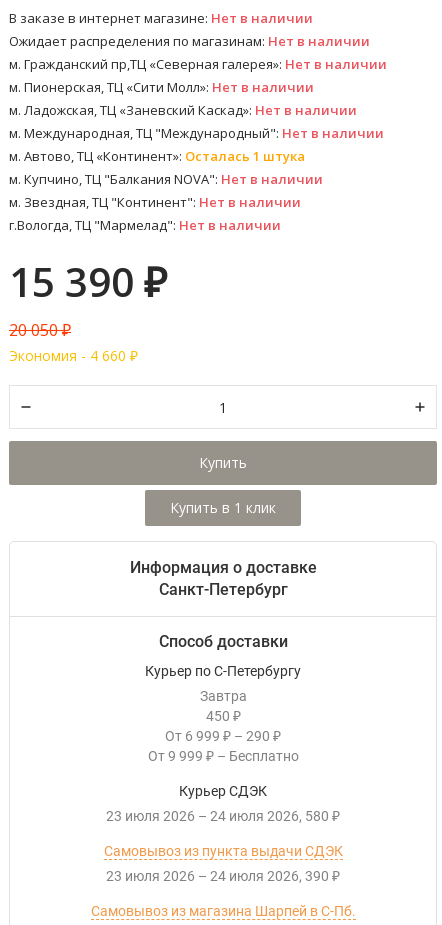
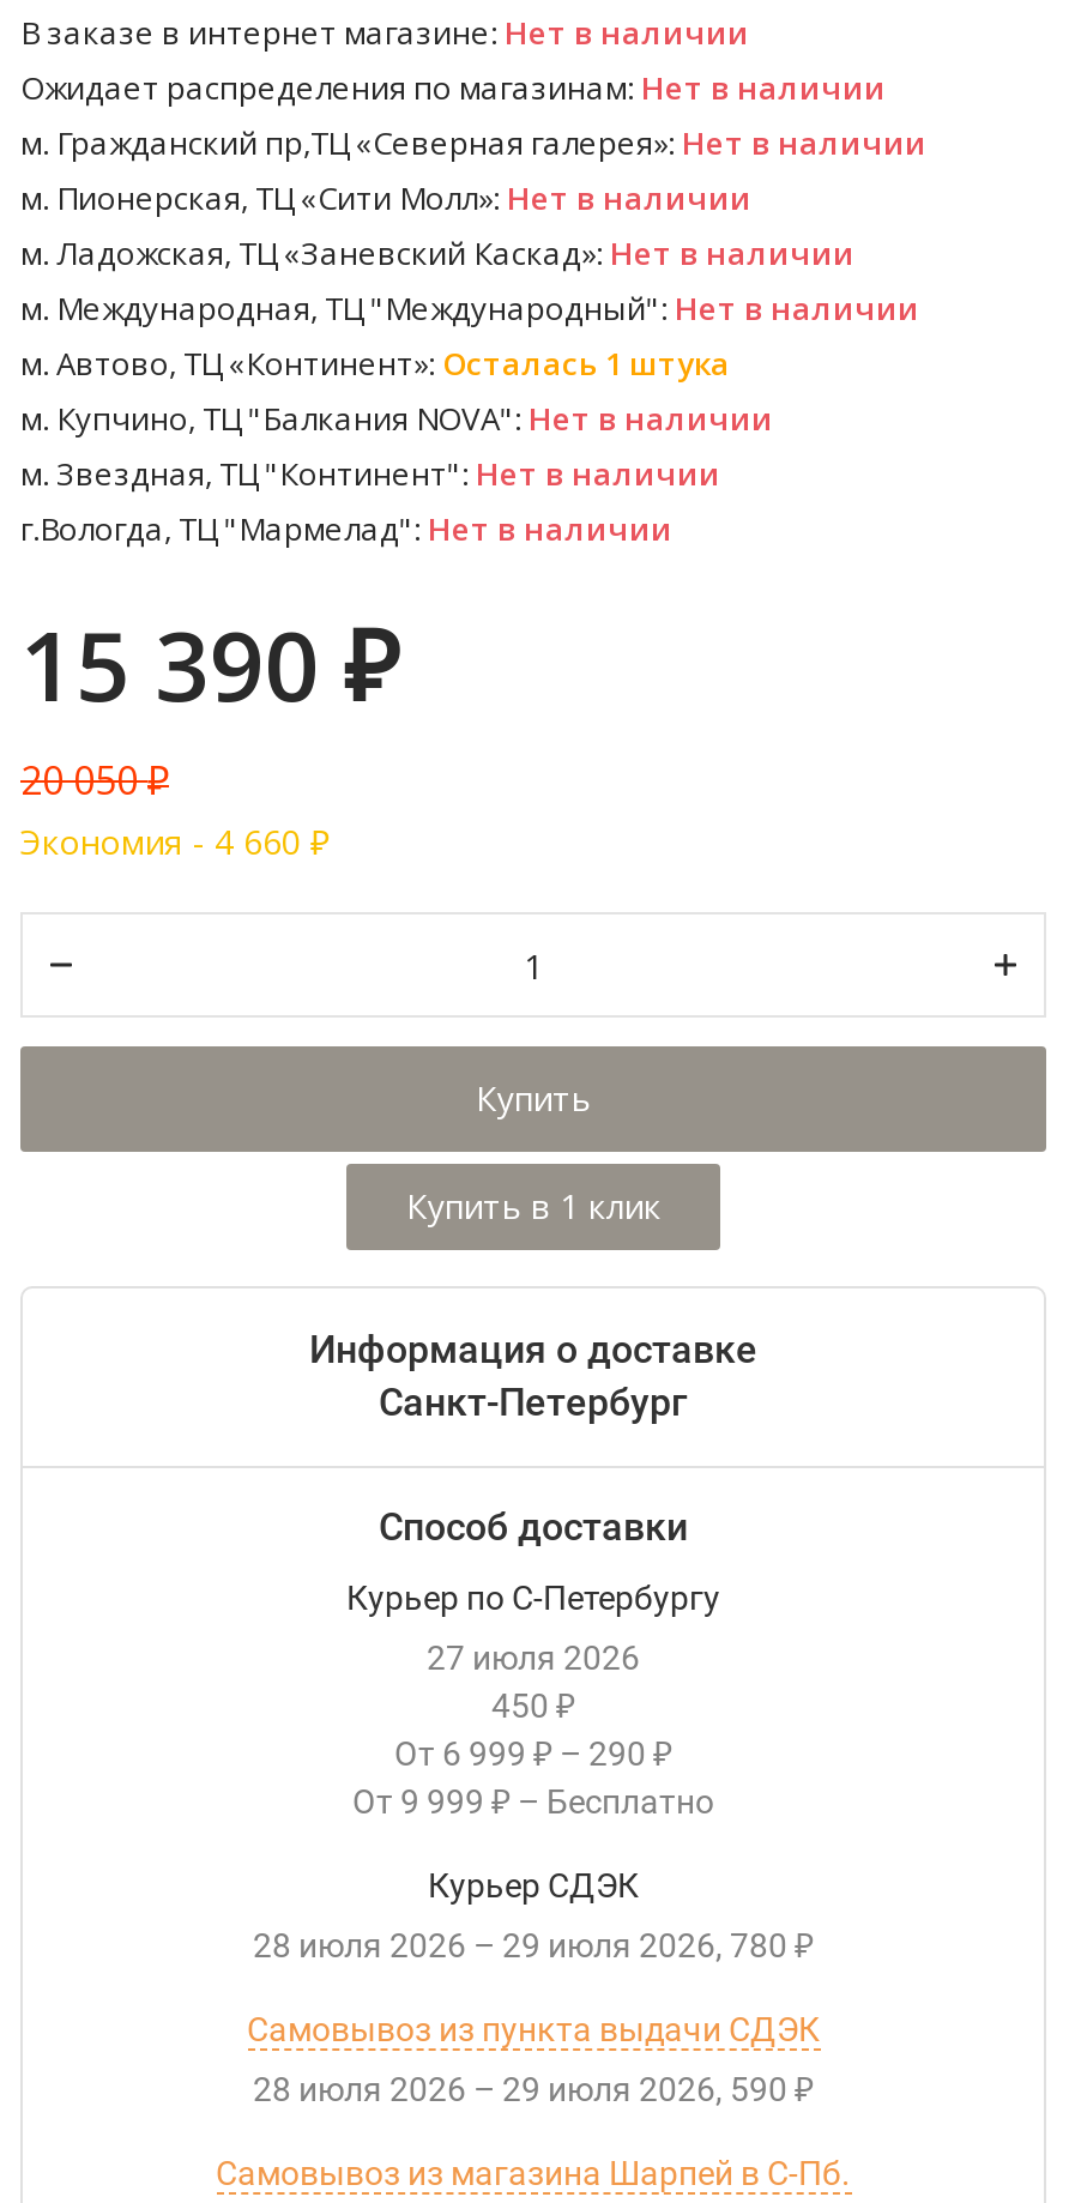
- Завтра
+ 27 июля 2026

- 23 июля 2026 – 24 июля 2026 580 ₽
+ 28 июля 2026 – 29 июля 2026 780 ₽

- 23 июля 2026 – 24 июля 2026 390 ₽
+ 28 июля 2026 – 29 июля 2026 590 ₽
